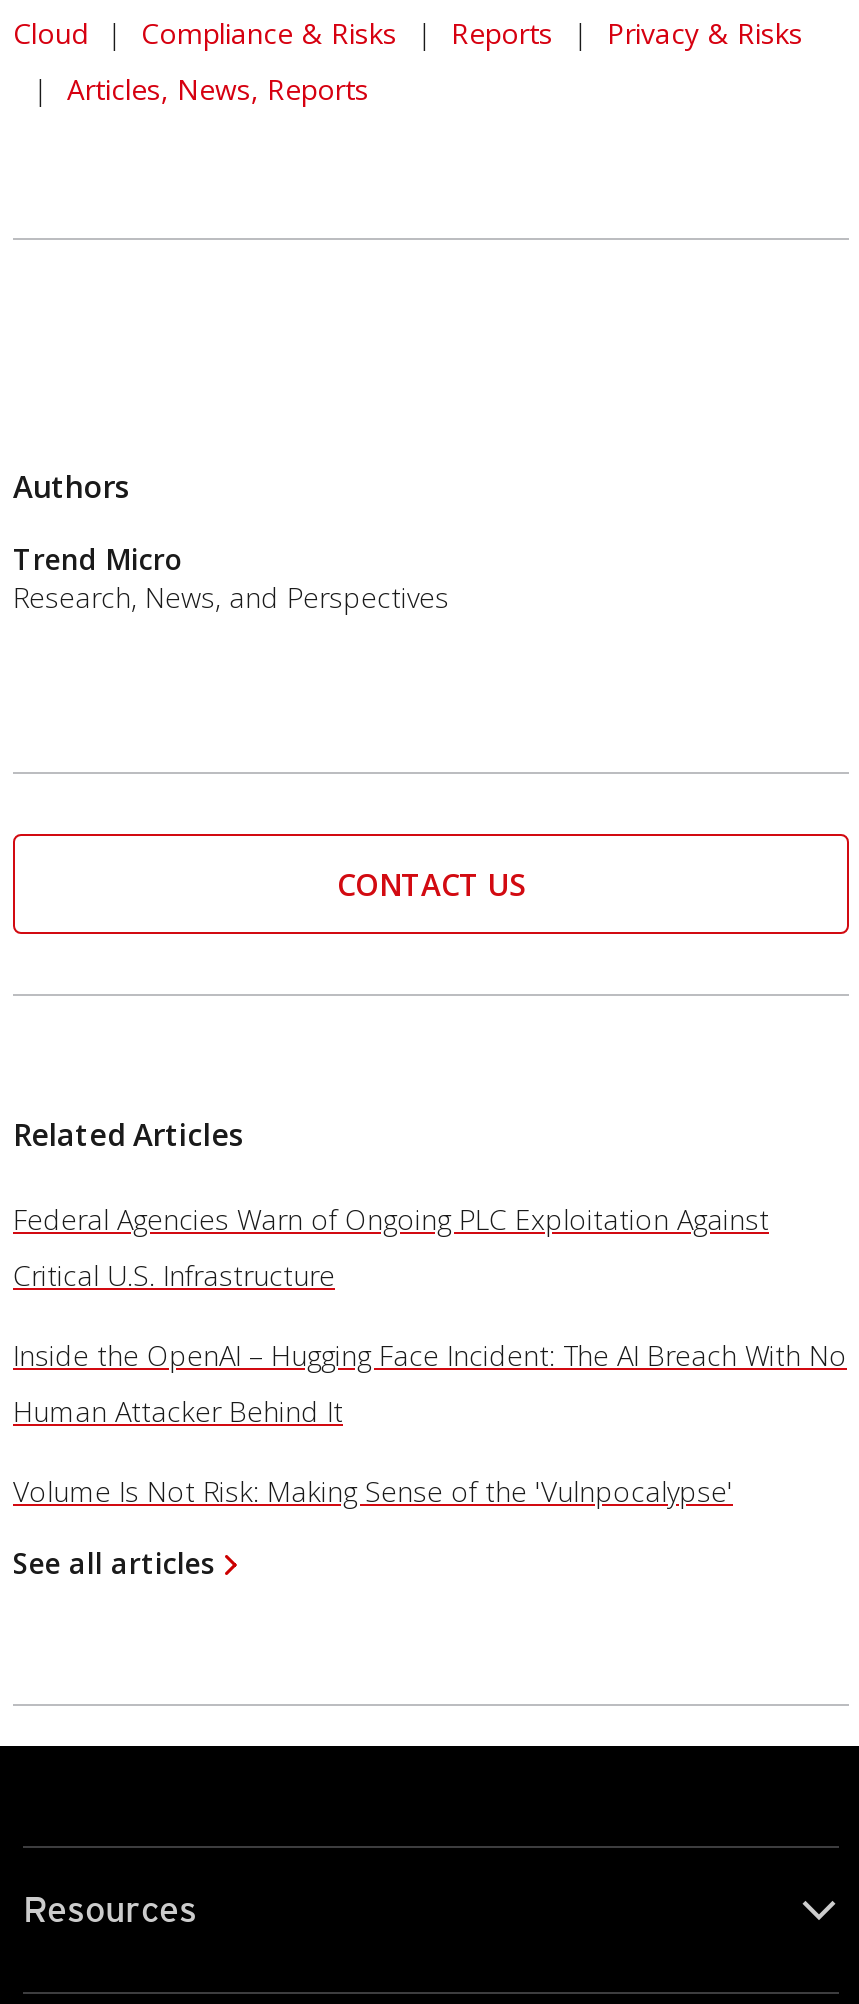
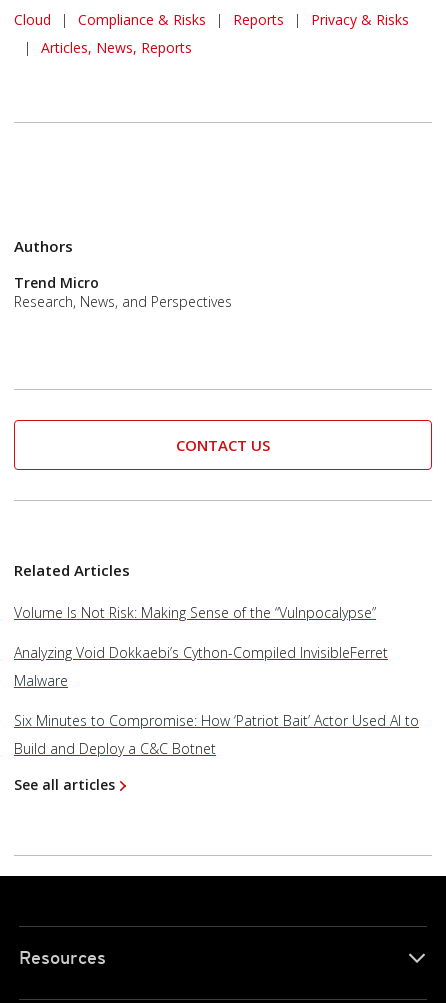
- Federal Agencies Warn of Ongoing PLC Exploitation Against
+ Volume Is Not Risk: Making Sense of the “Vulnpocalypse”

- Critical U.S. Infrastructure
+ Analyzing Void Dokkaebi’s Cython-Compiled InvisibleFerret

- Inside the OpenAI – Hugging Face Incident: The AI Breach With No
+ Malware

- Human Attacker Behind It
+ Six Minutes to Compromise: How ‘Patriot Bait’ Actor Used AI to

- Volume Is Not Risk: Making Sense of the 'Vulnpocalypse'
+ Build and Deploy a C&C Botnet
